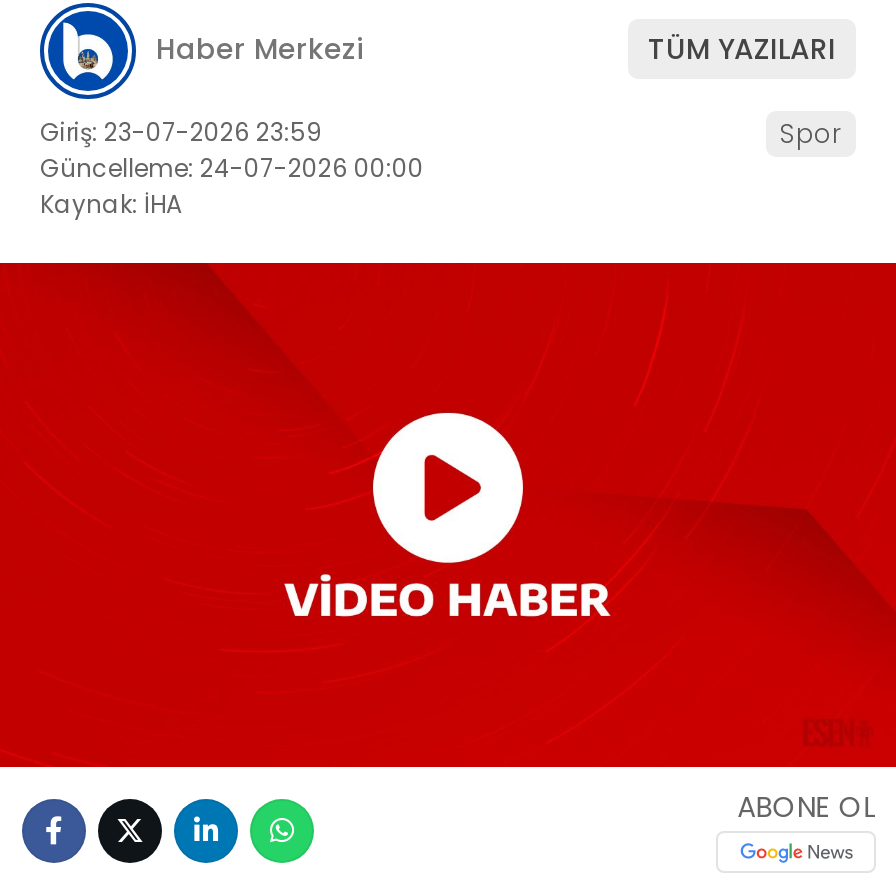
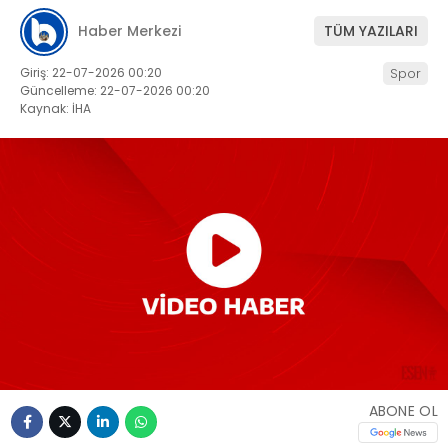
- Giriş: 23-07-2026 23:59
+ Giriş: 22-07-2026 00:20

- Güncelleme: 24-07-2026 00:00
+ Güncelleme: 22-07-2026 00:20
